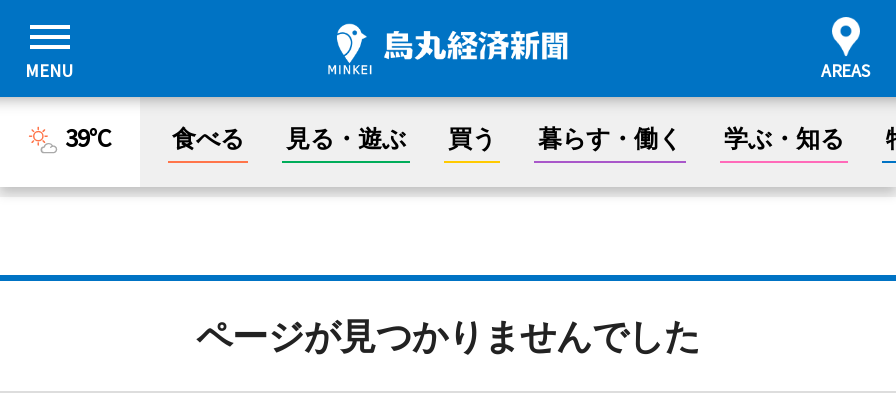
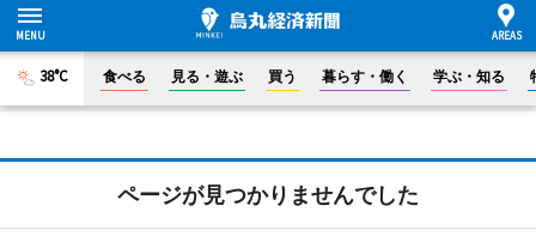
- 39°C
+ 38°C
